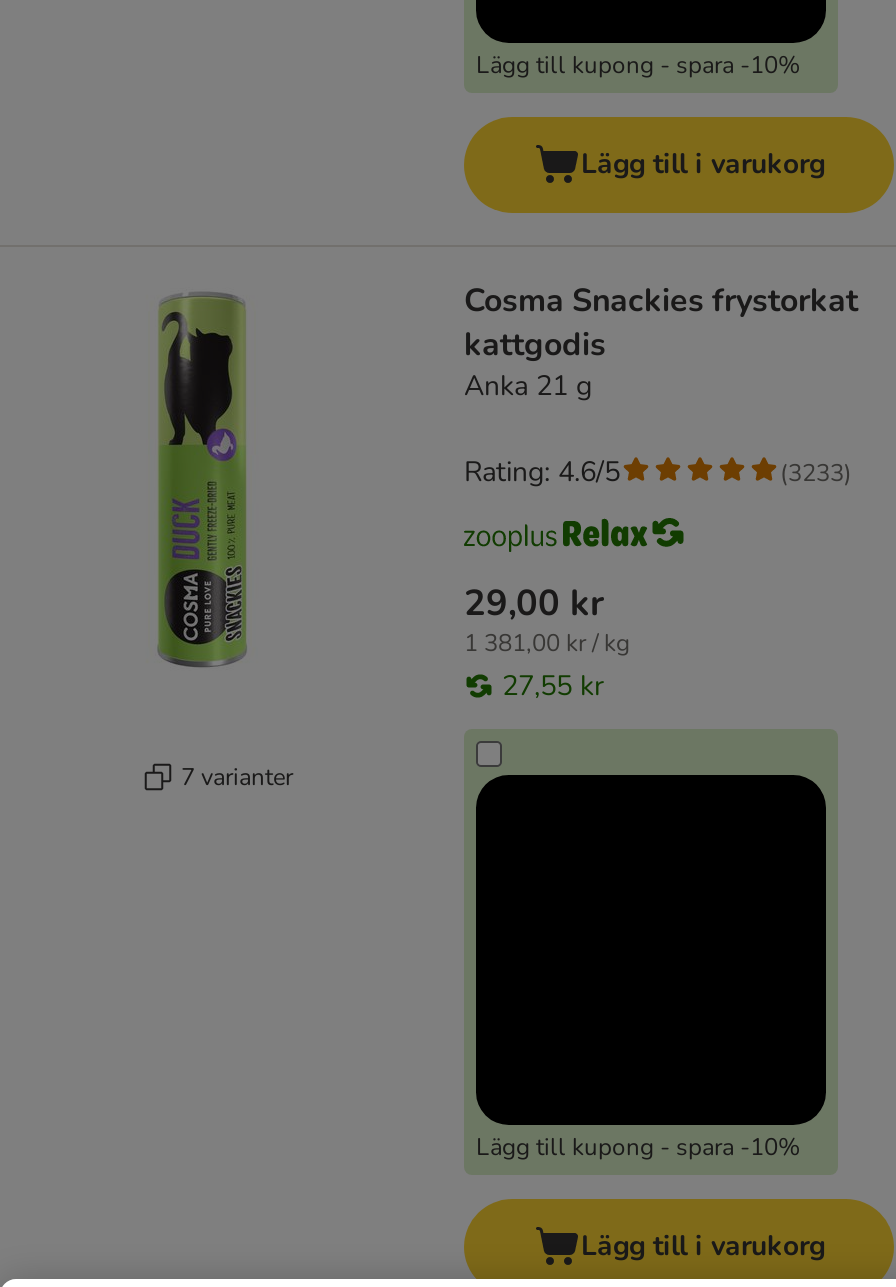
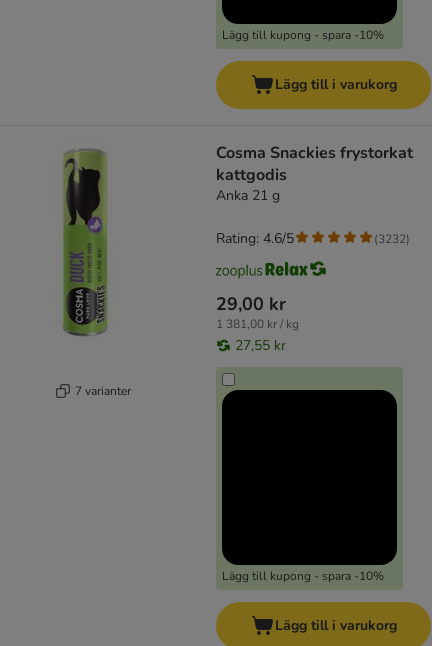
- (3233)
+ (3232)
